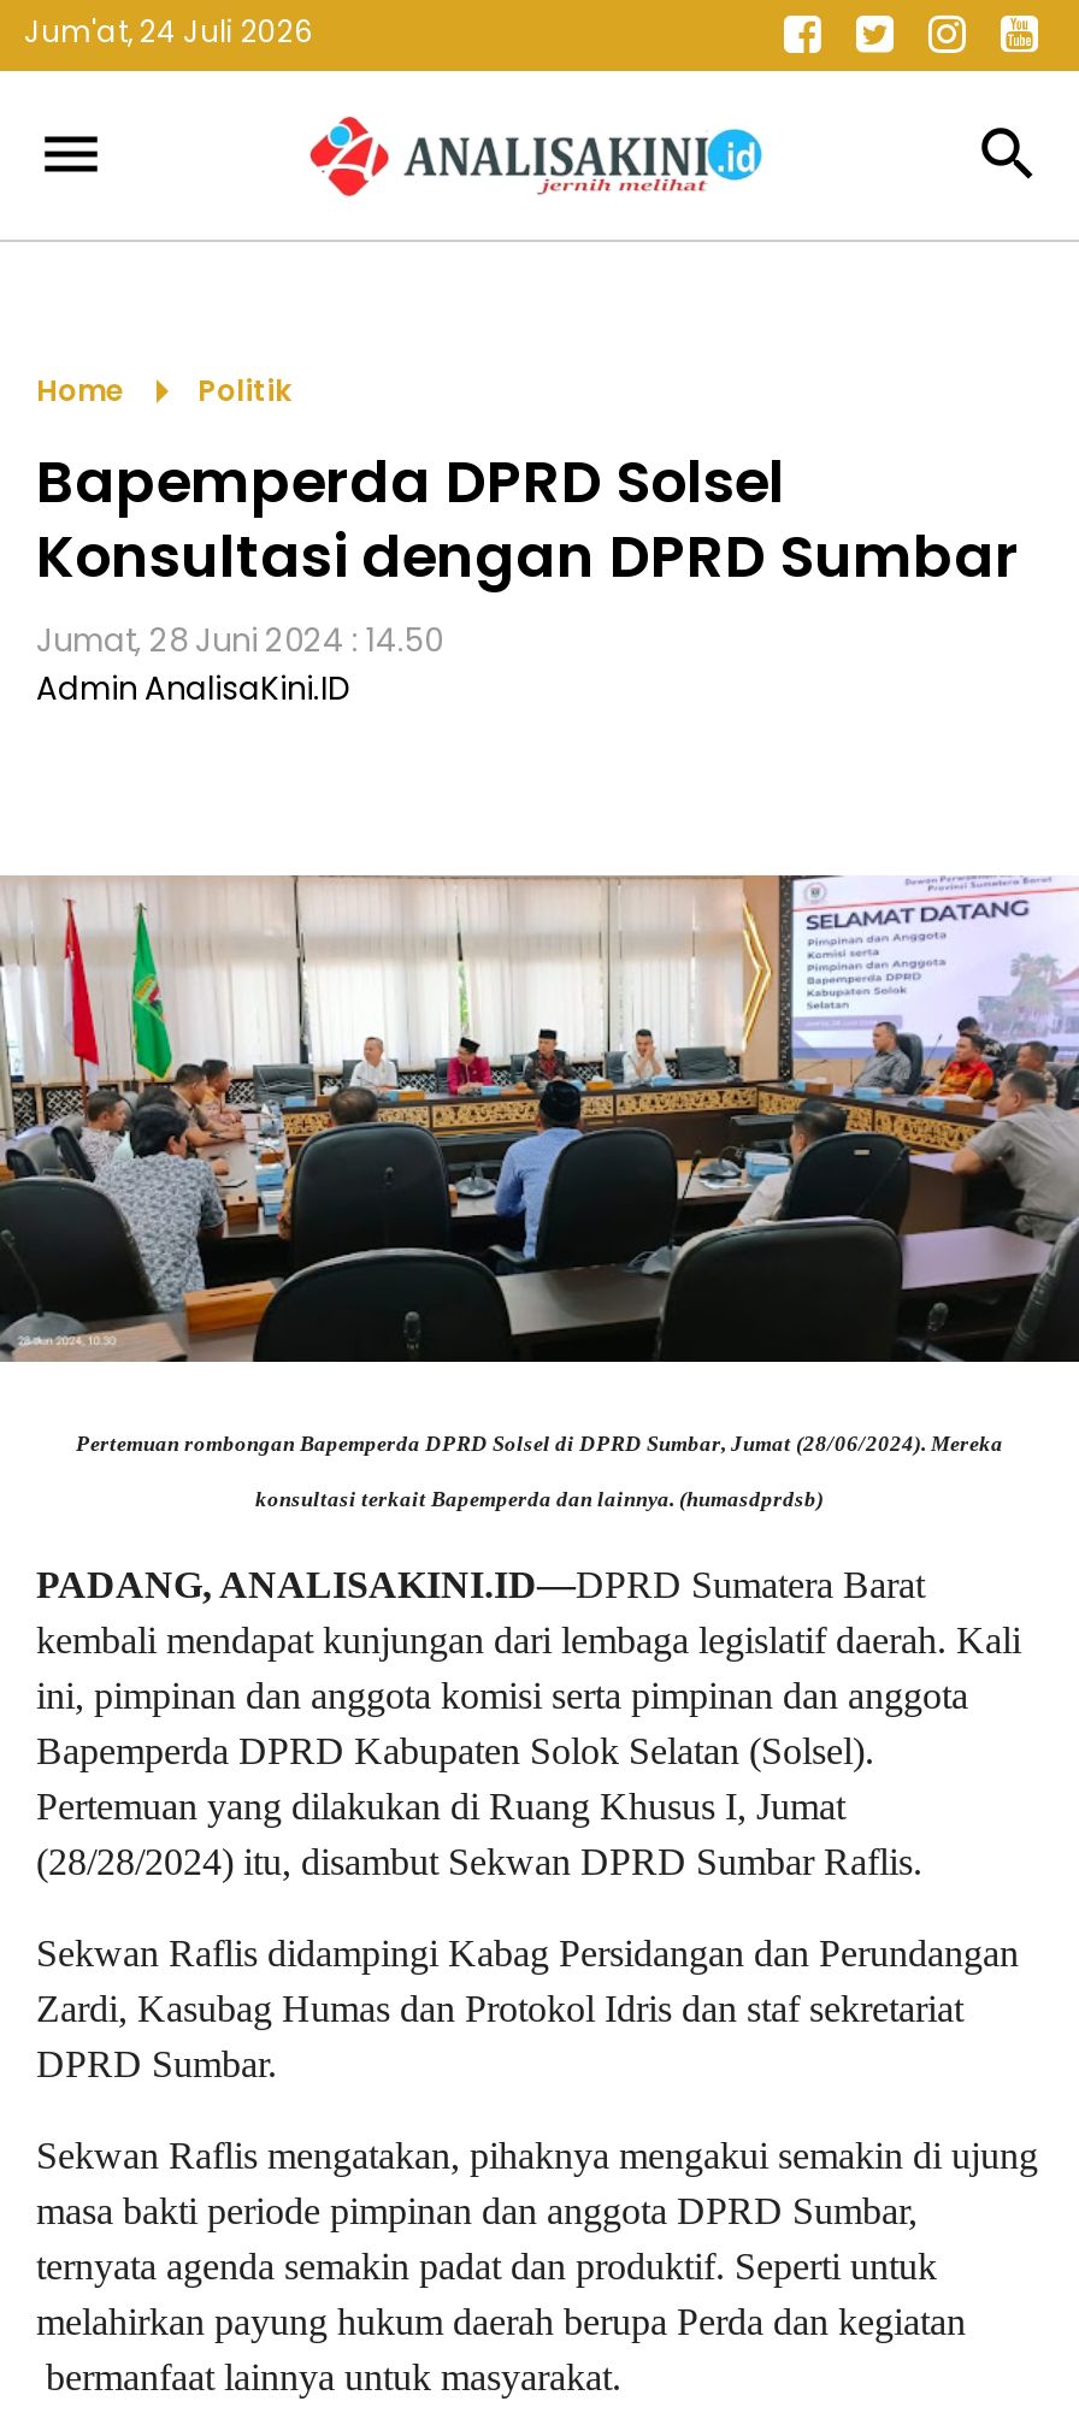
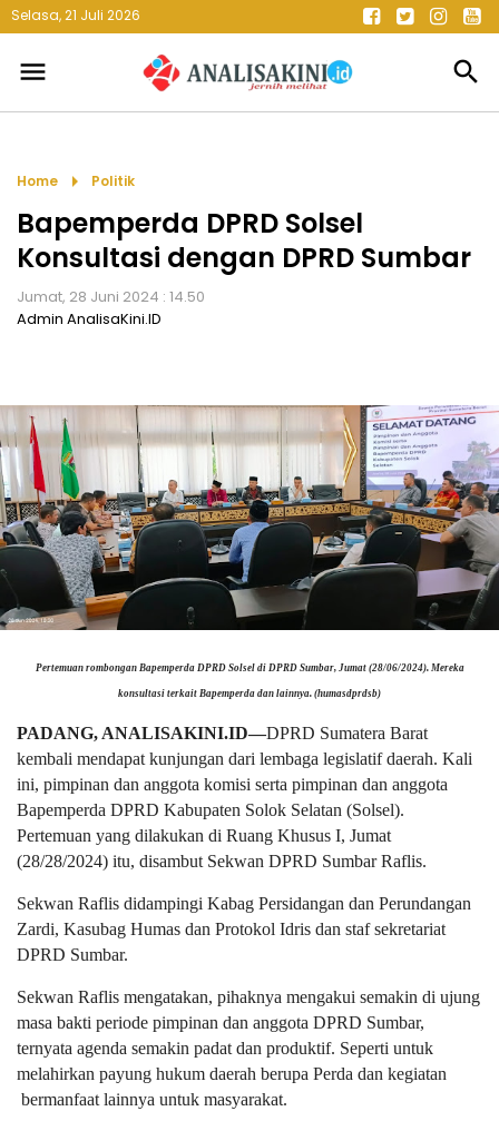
- Jum'at, 24 Juli 2026
+ Selasa, 21 Juli 2026
